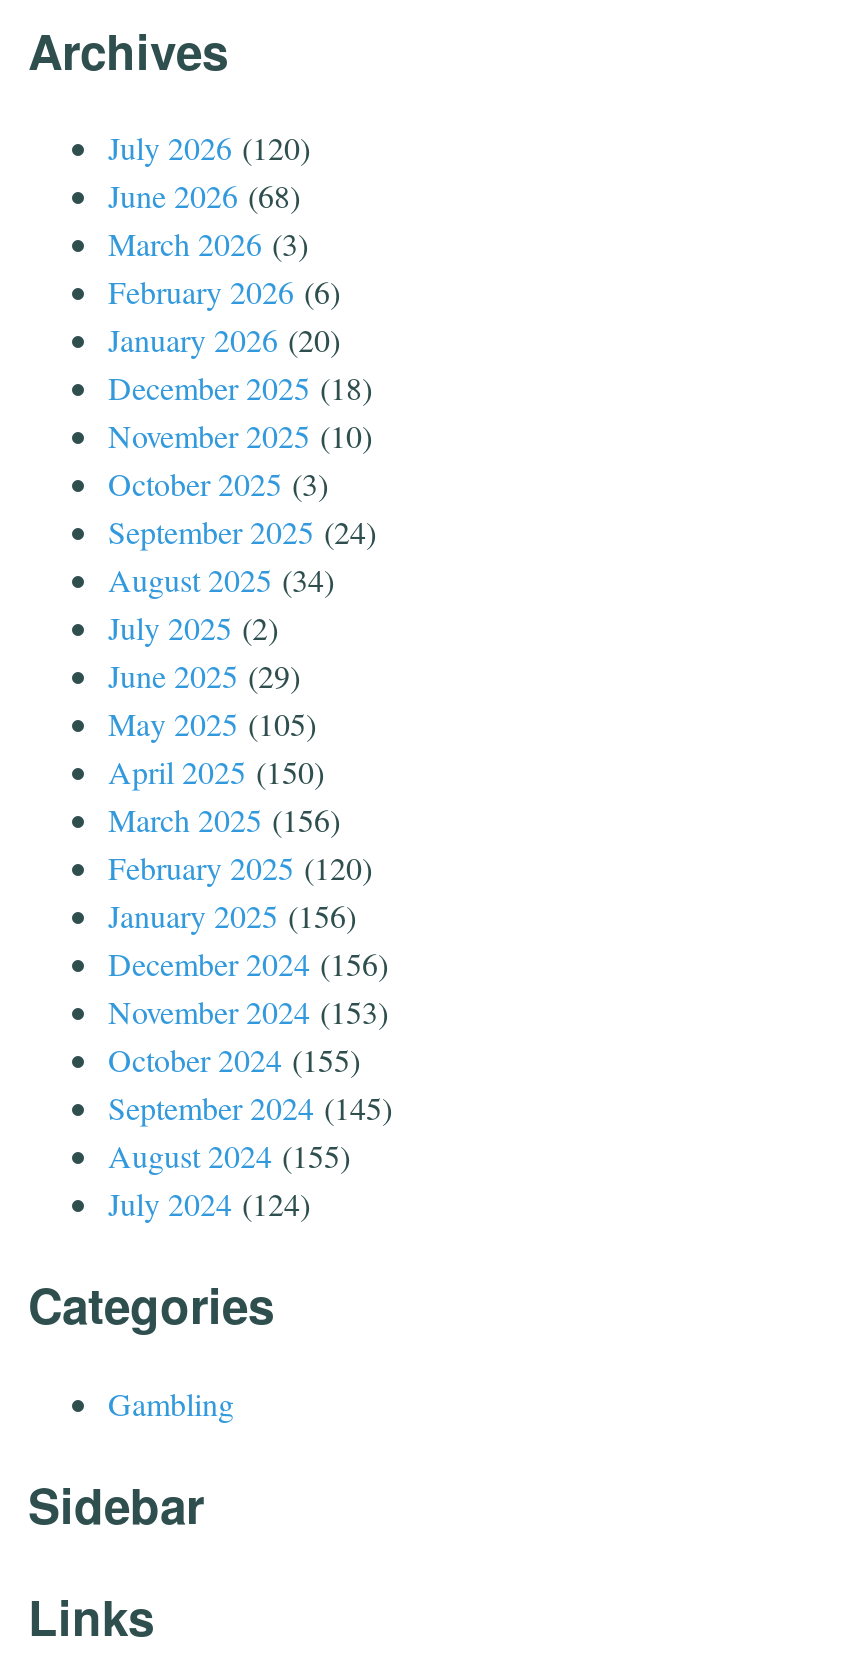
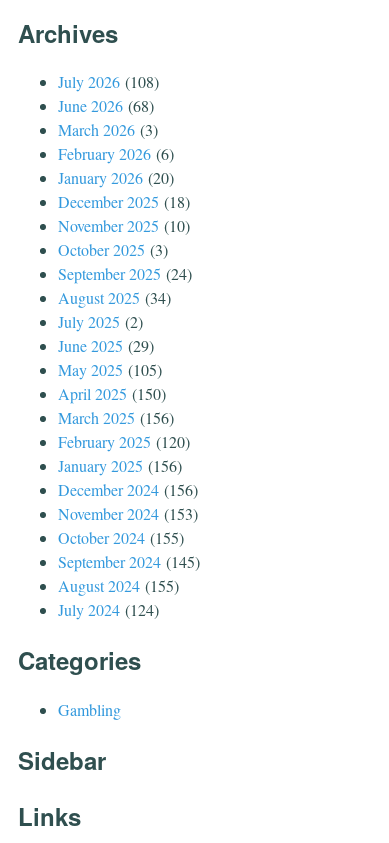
- July 2026 (120)
+ July 2026 (108)
